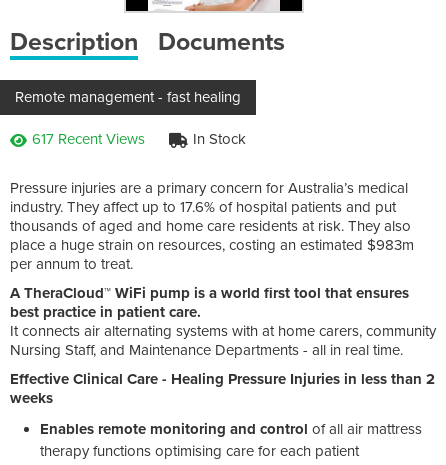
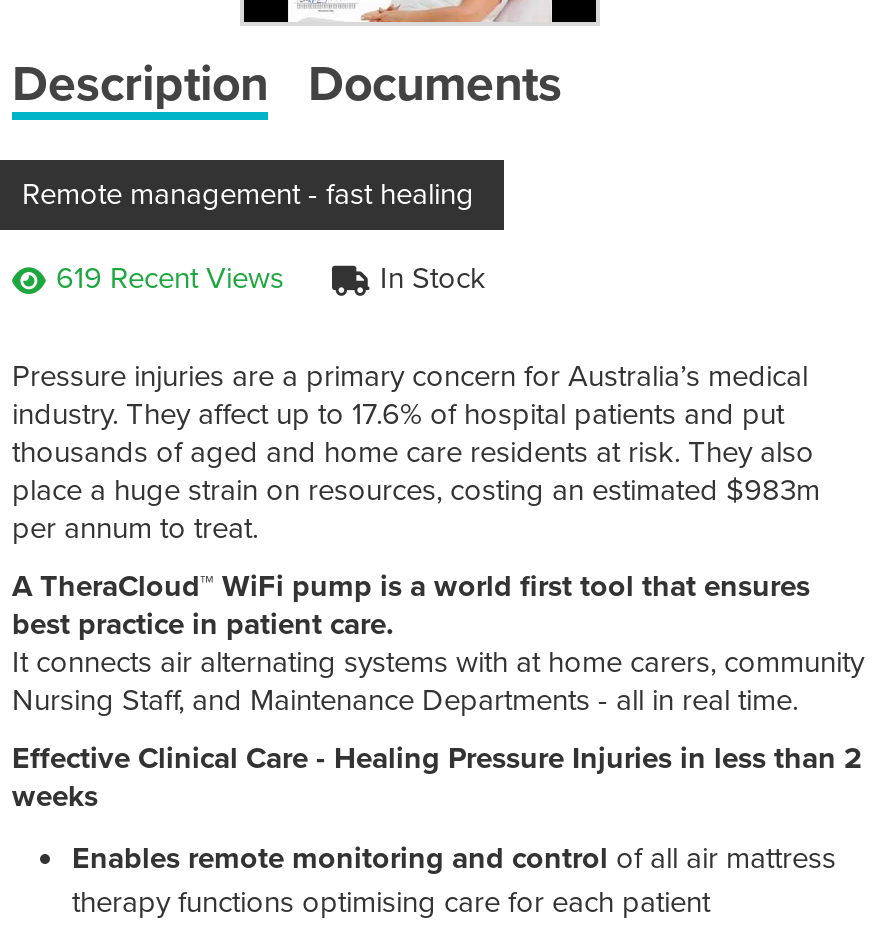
- 617 Recent Views
+ 619 Recent Views
